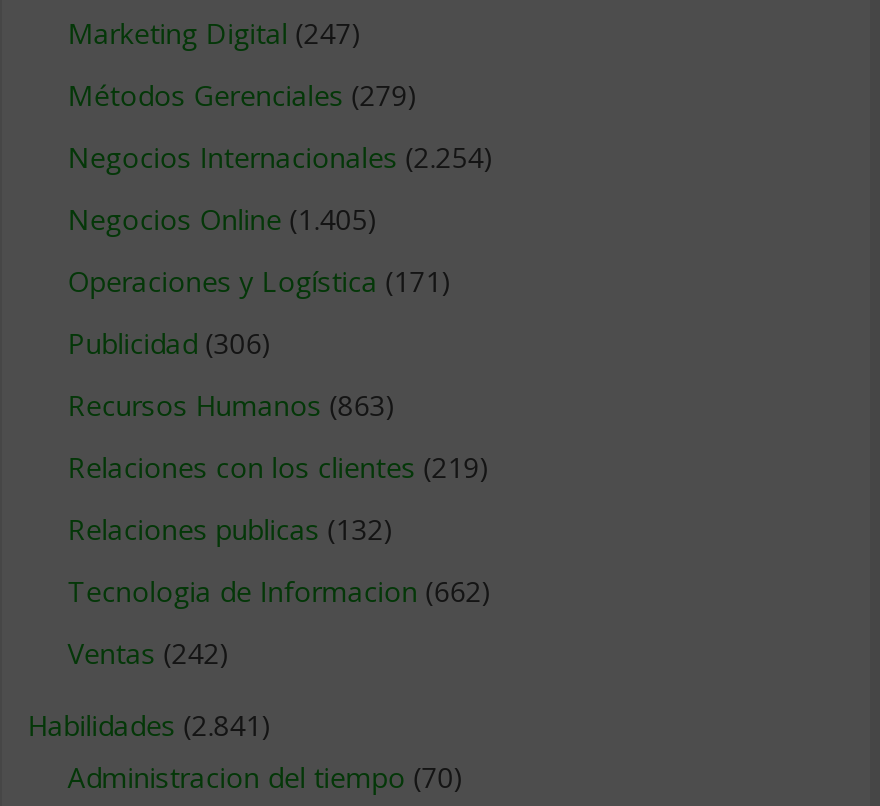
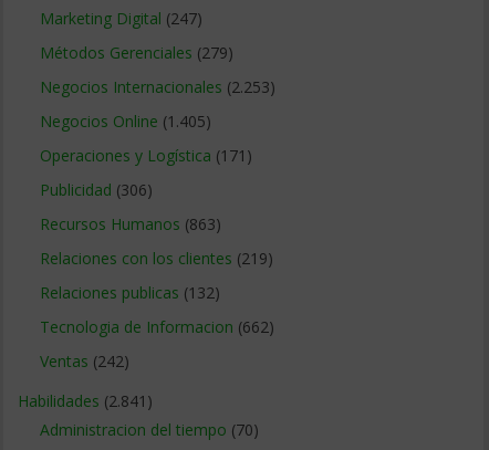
- Negocios Internacionales (2.254)
+ Negocios Internacionales (2.253)
